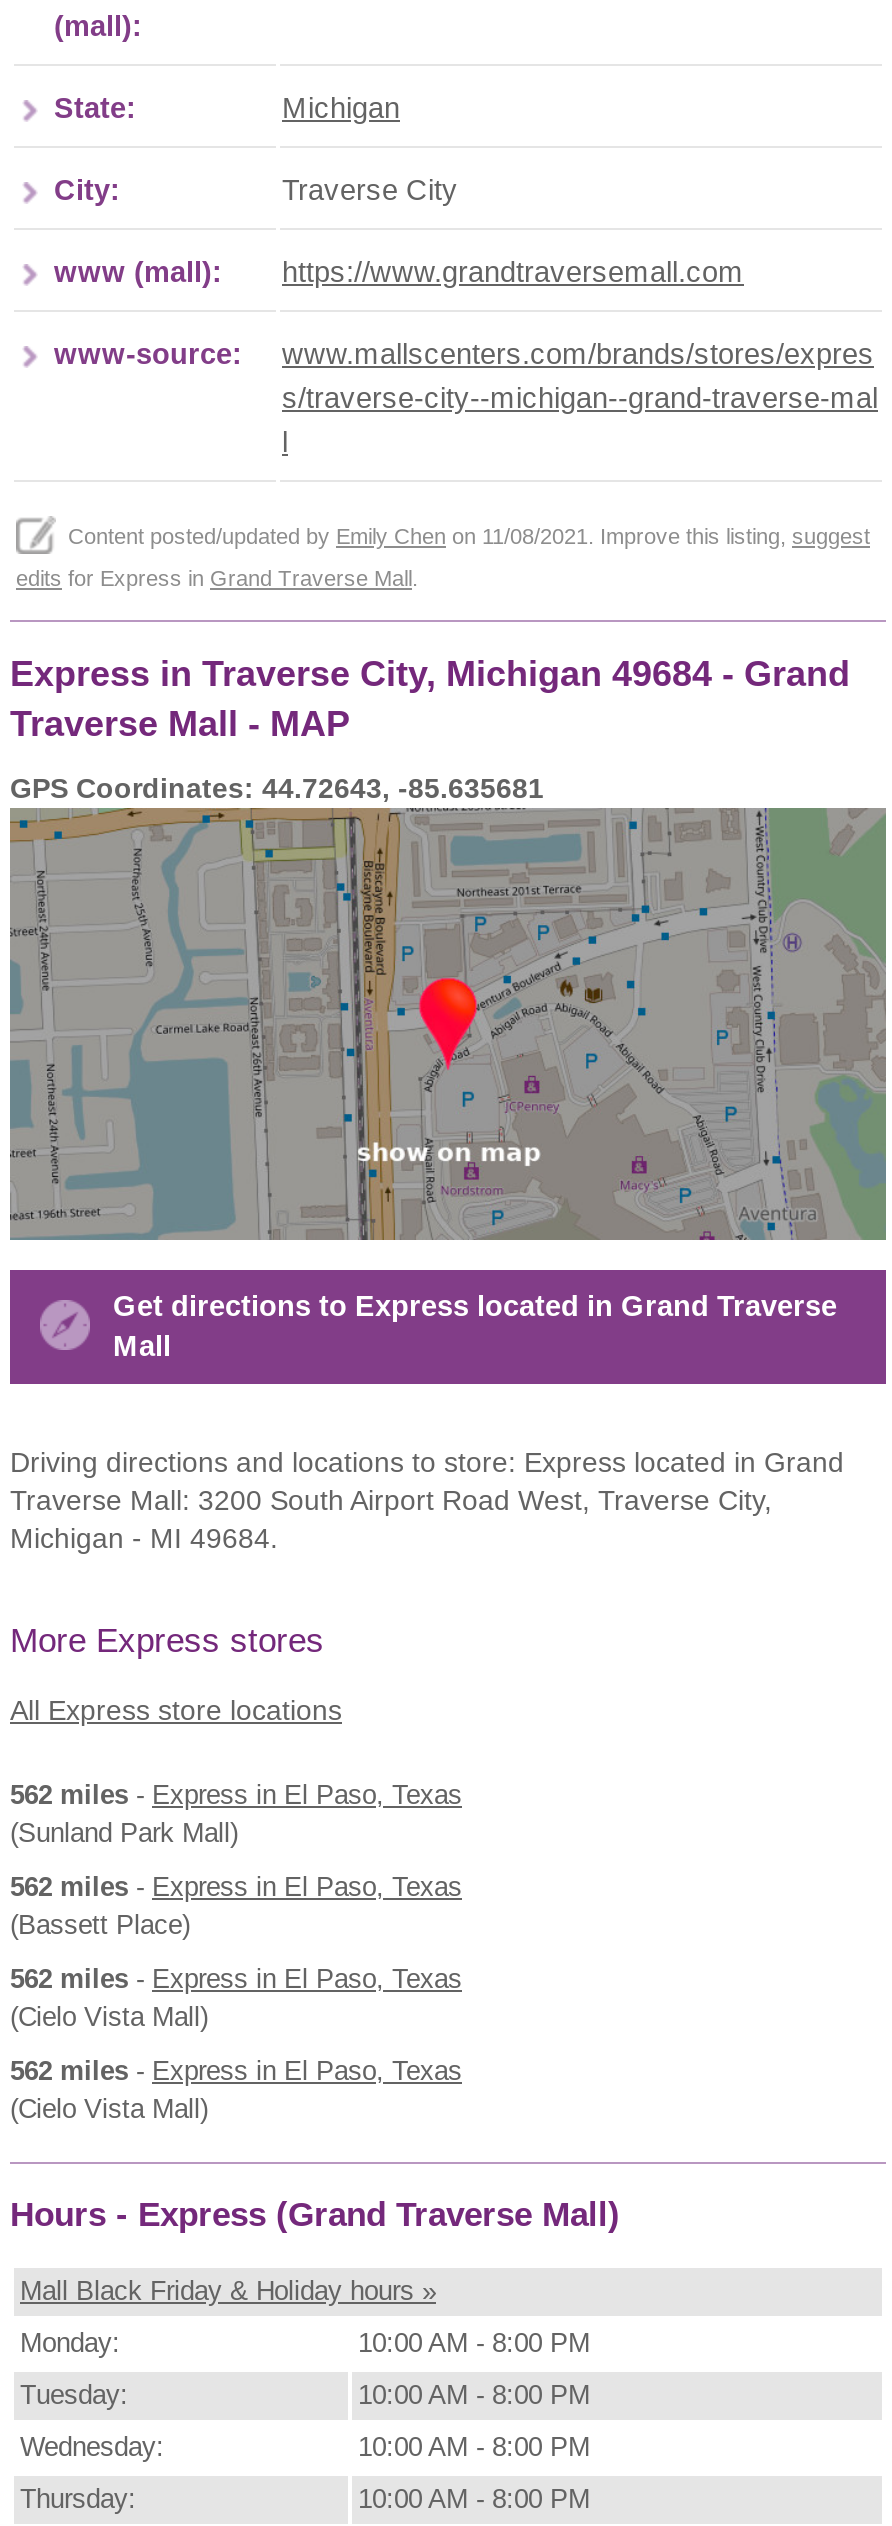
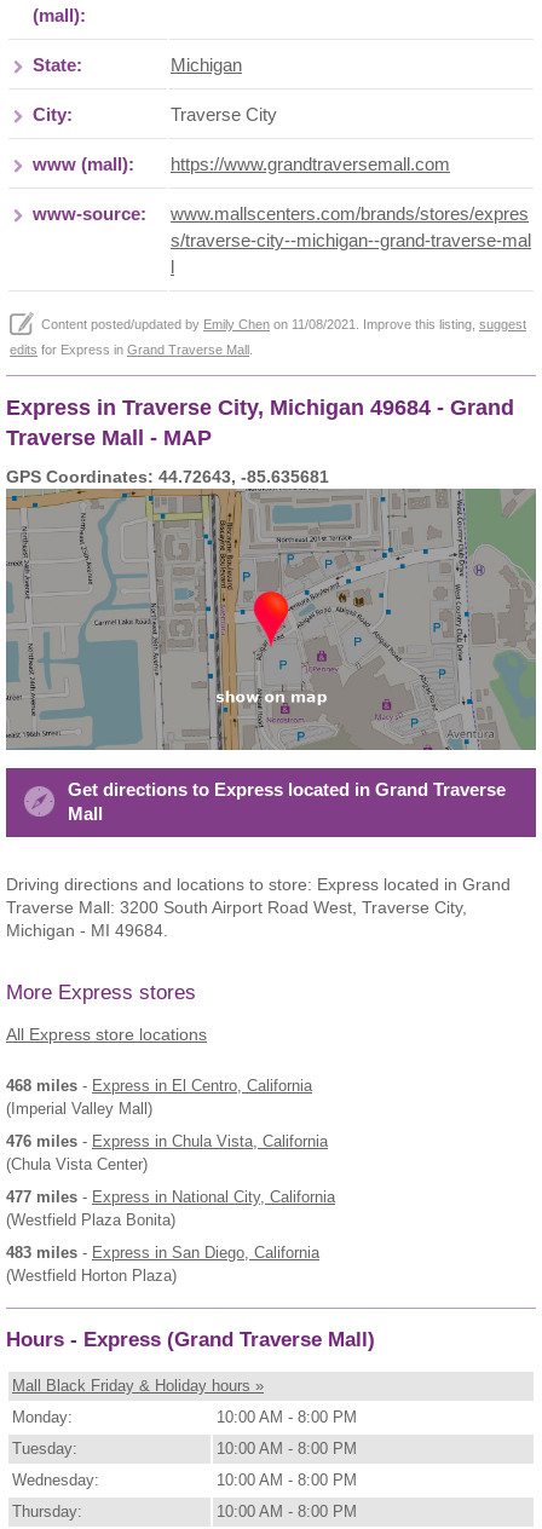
- 562 miles - Express in El Paso, Texas
- (Sunland Park Mall)
+ 468 miles - Express in El Centro, California
+ (Imperial Valley Mall)

- 562 miles - Express in El Paso, Texas
- (Bassett Place)
+ 476 miles - Express in Chula Vista, California
+ (Chula Vista Center)

- 562 miles - Express in El Paso, Texas
- (Cielo Vista Mall)
+ 477 miles - Express in National City, California
+ (Westfield Plaza Bonita)

- 562 miles - Express in El Paso, Texas
- (Cielo Vista Mall)
+ 483 miles - Express in San Diego, California
+ (Westfield Horton Plaza)
